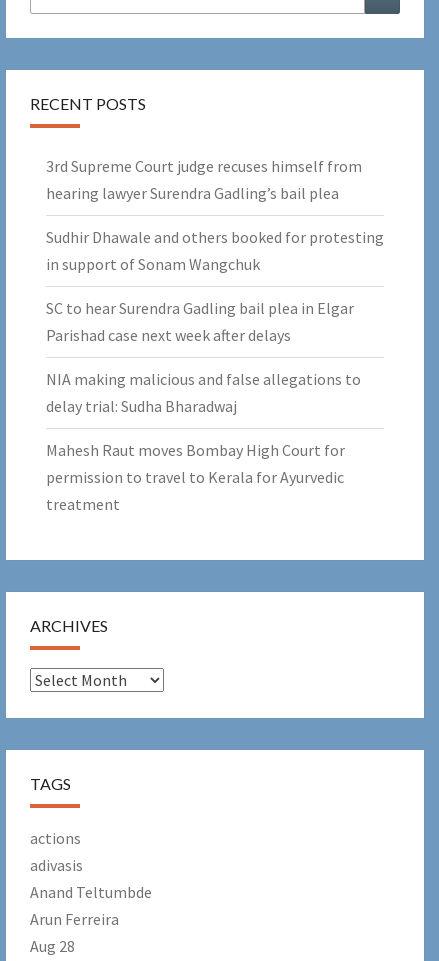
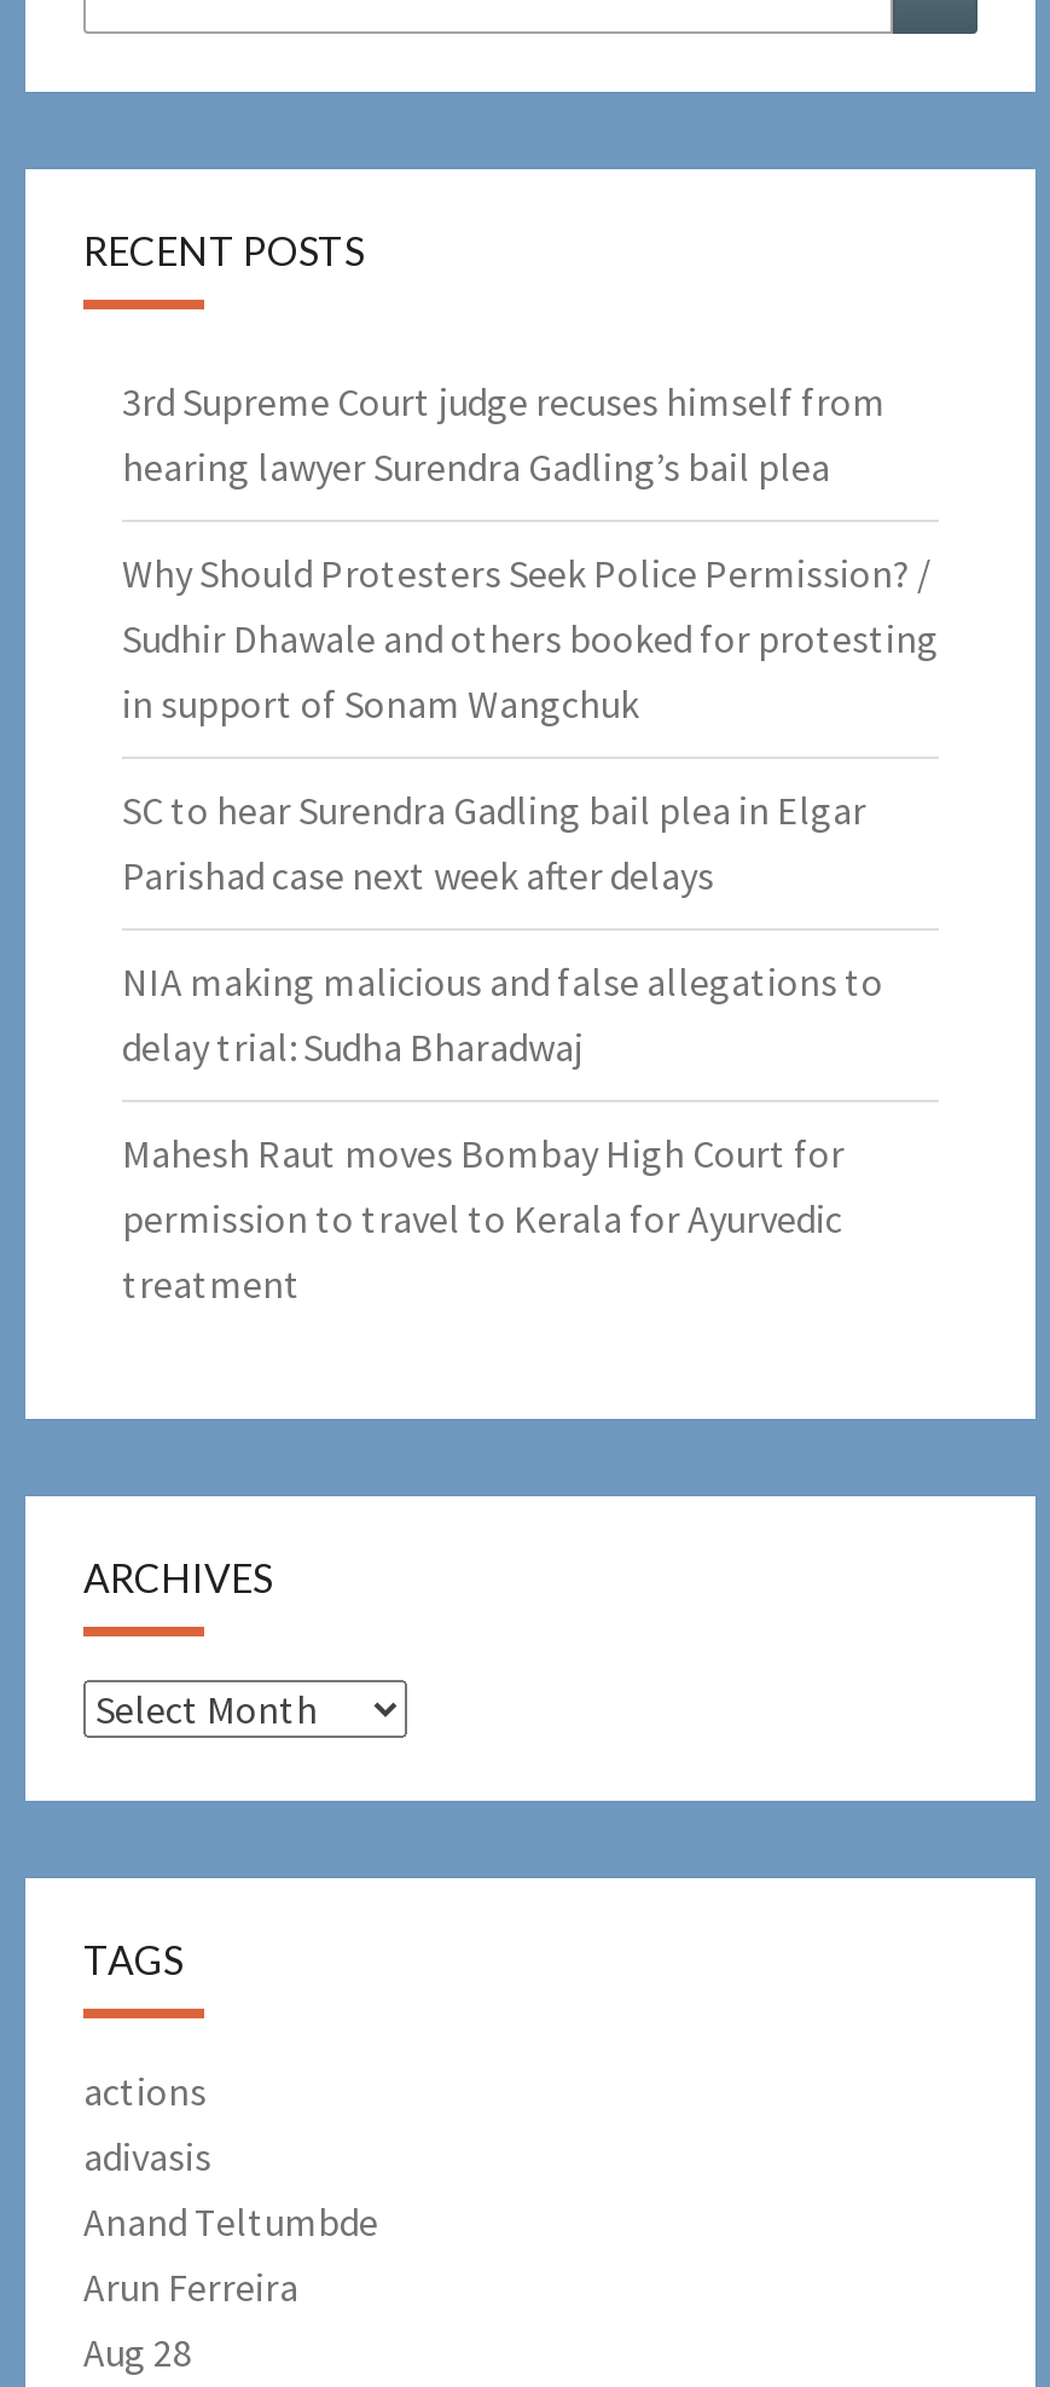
+ Why Should Protesters Seek Police Permission? /
